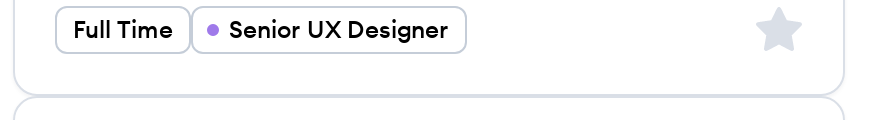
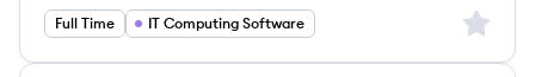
- Senior UX Designer
+ IT Computing Software
